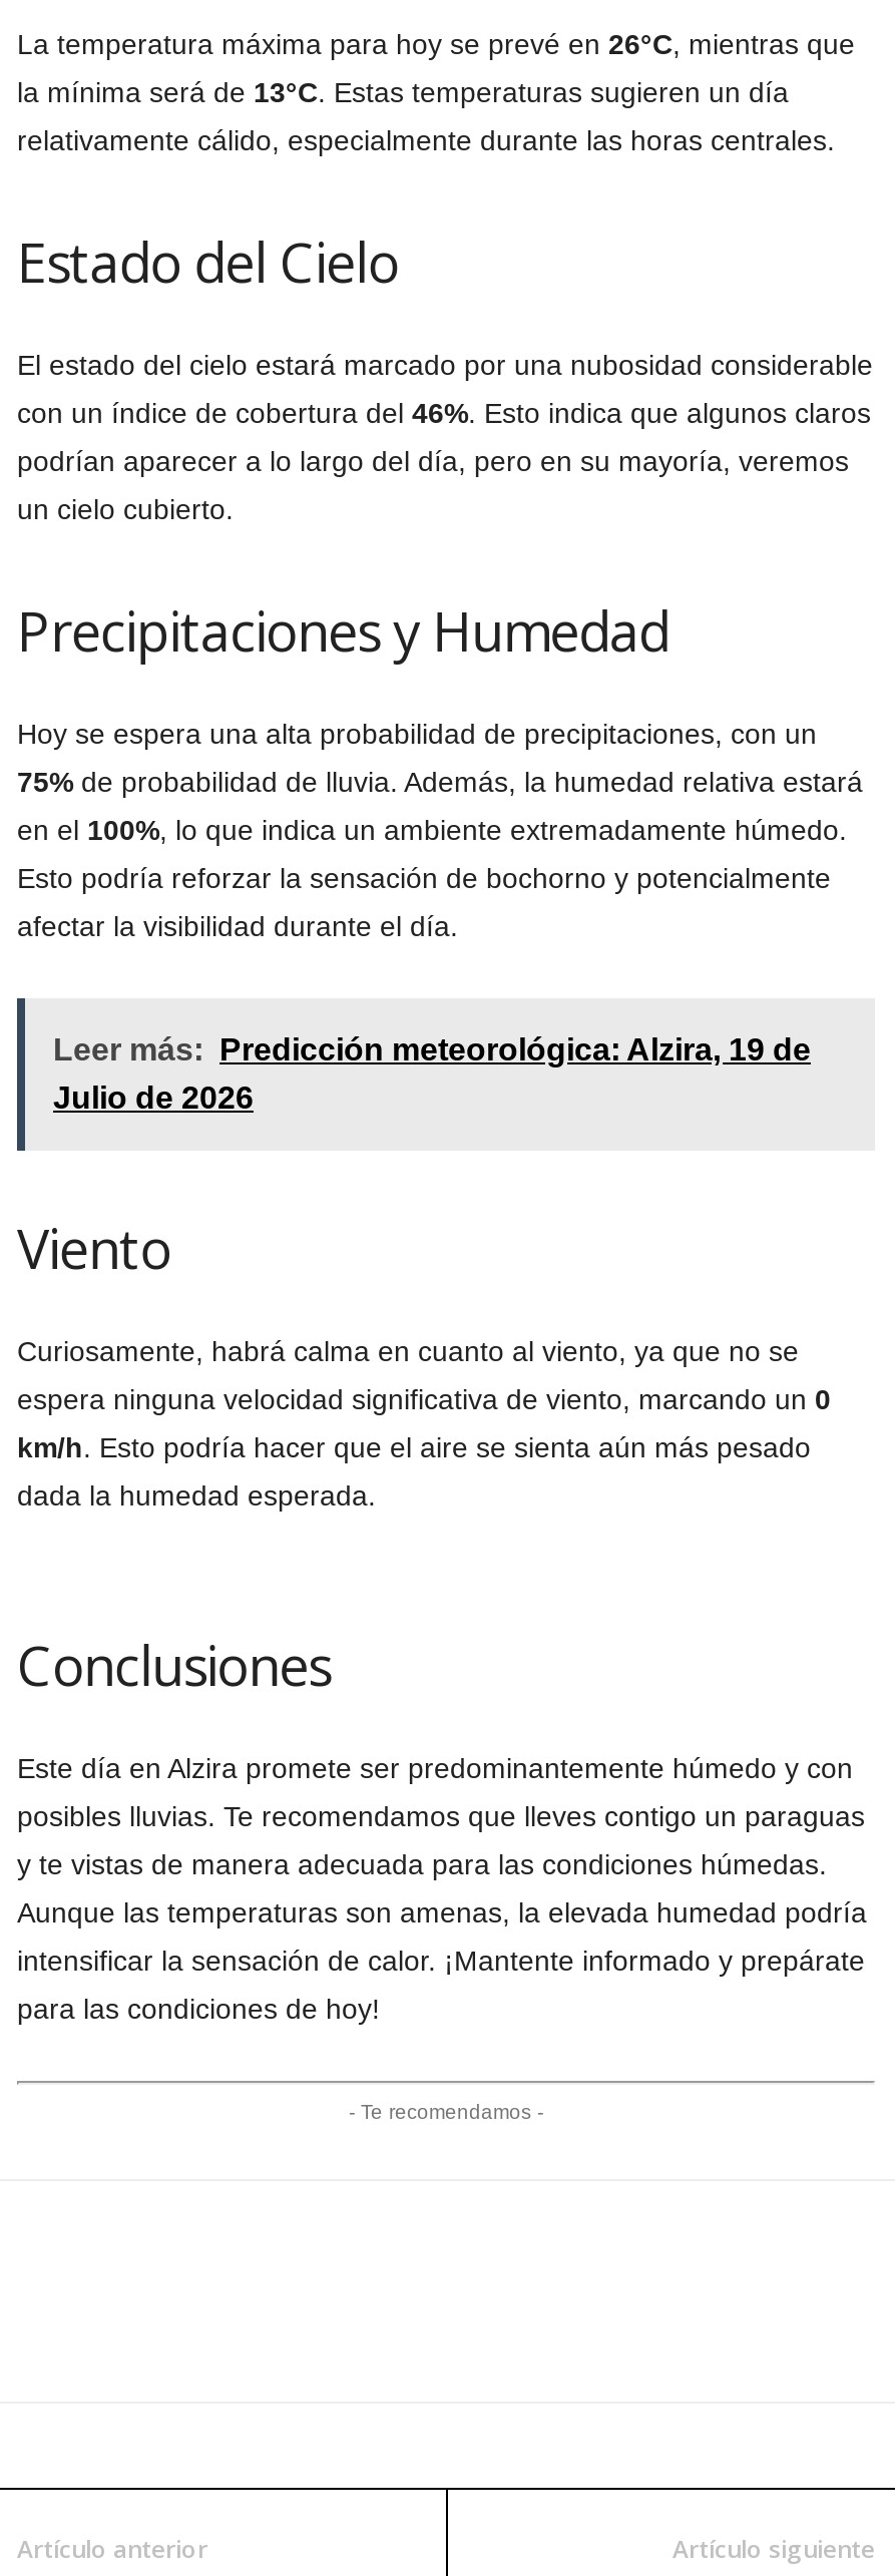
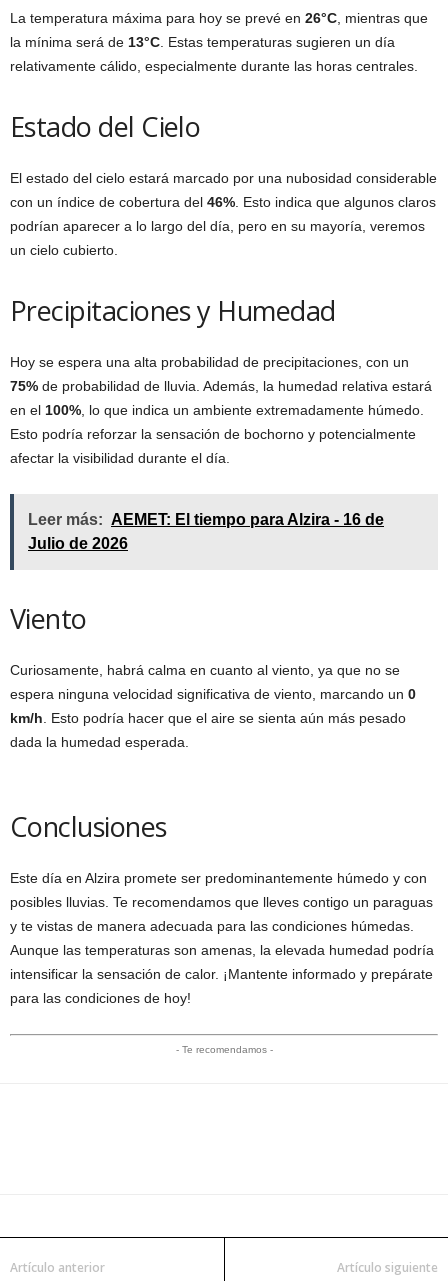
- Leer más: Predicción meteorológica: Alzira, 19 de
+ Leer más: AEMET: El tiempo para Alzira - 16 de
